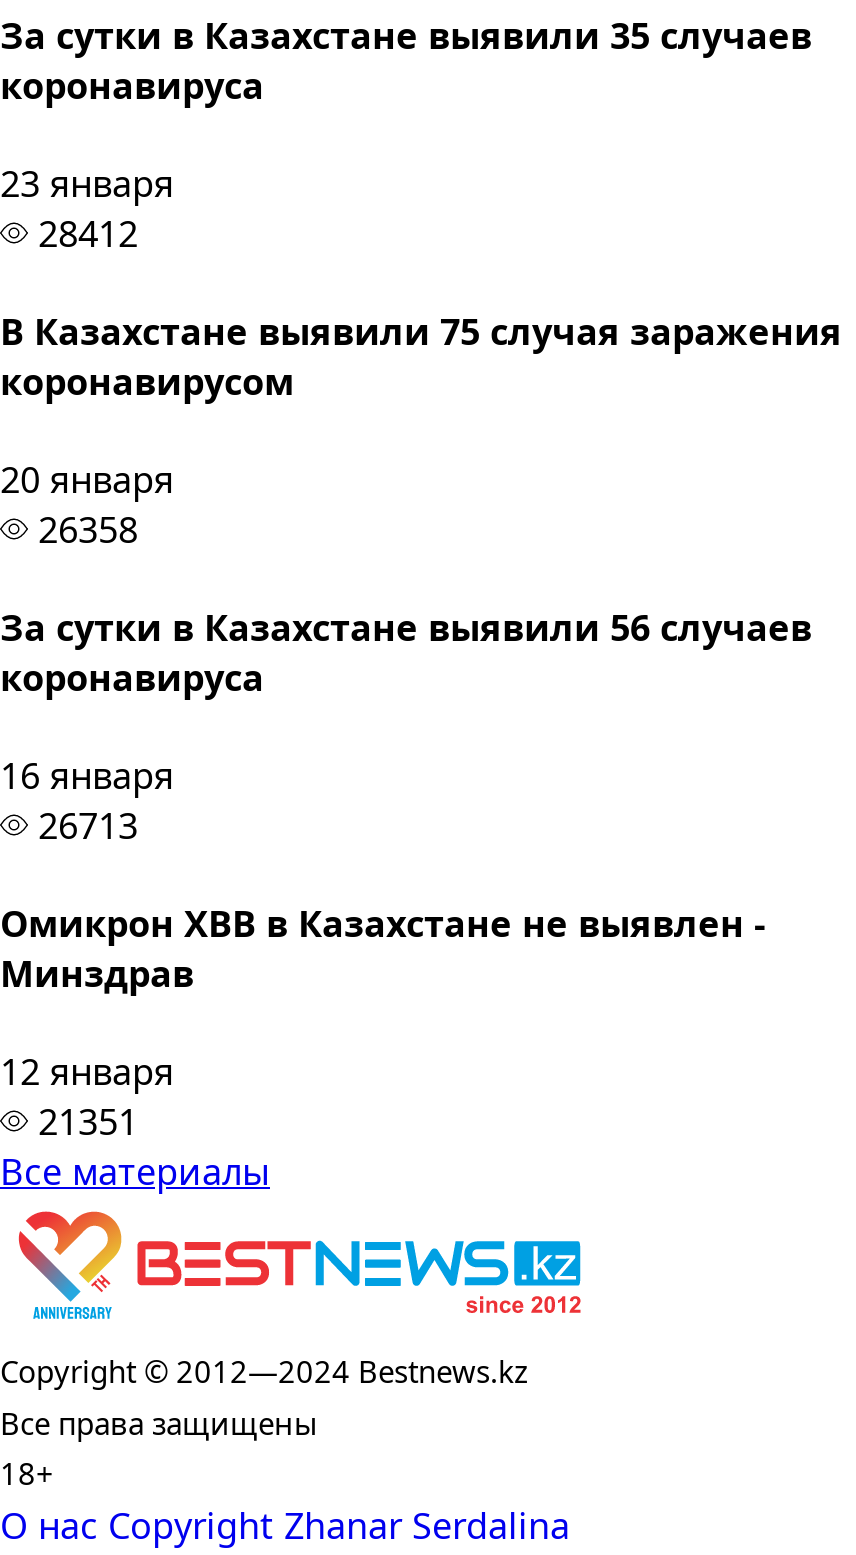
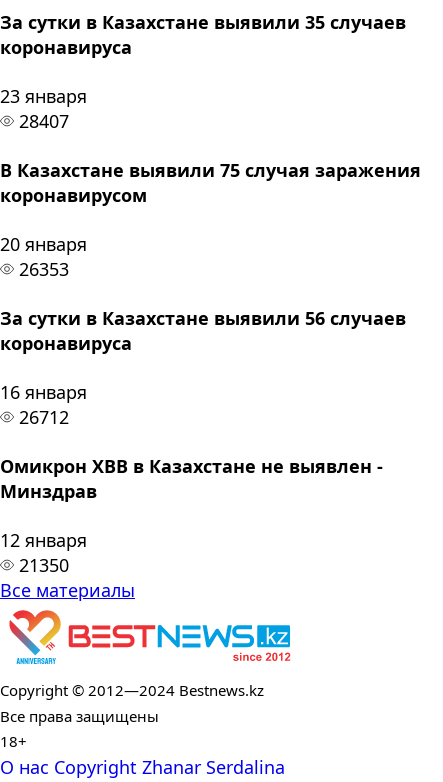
- 28412
+ 28407

- 26358
+ 26353

- 26713
+ 26712

- 21351
+ 21350
